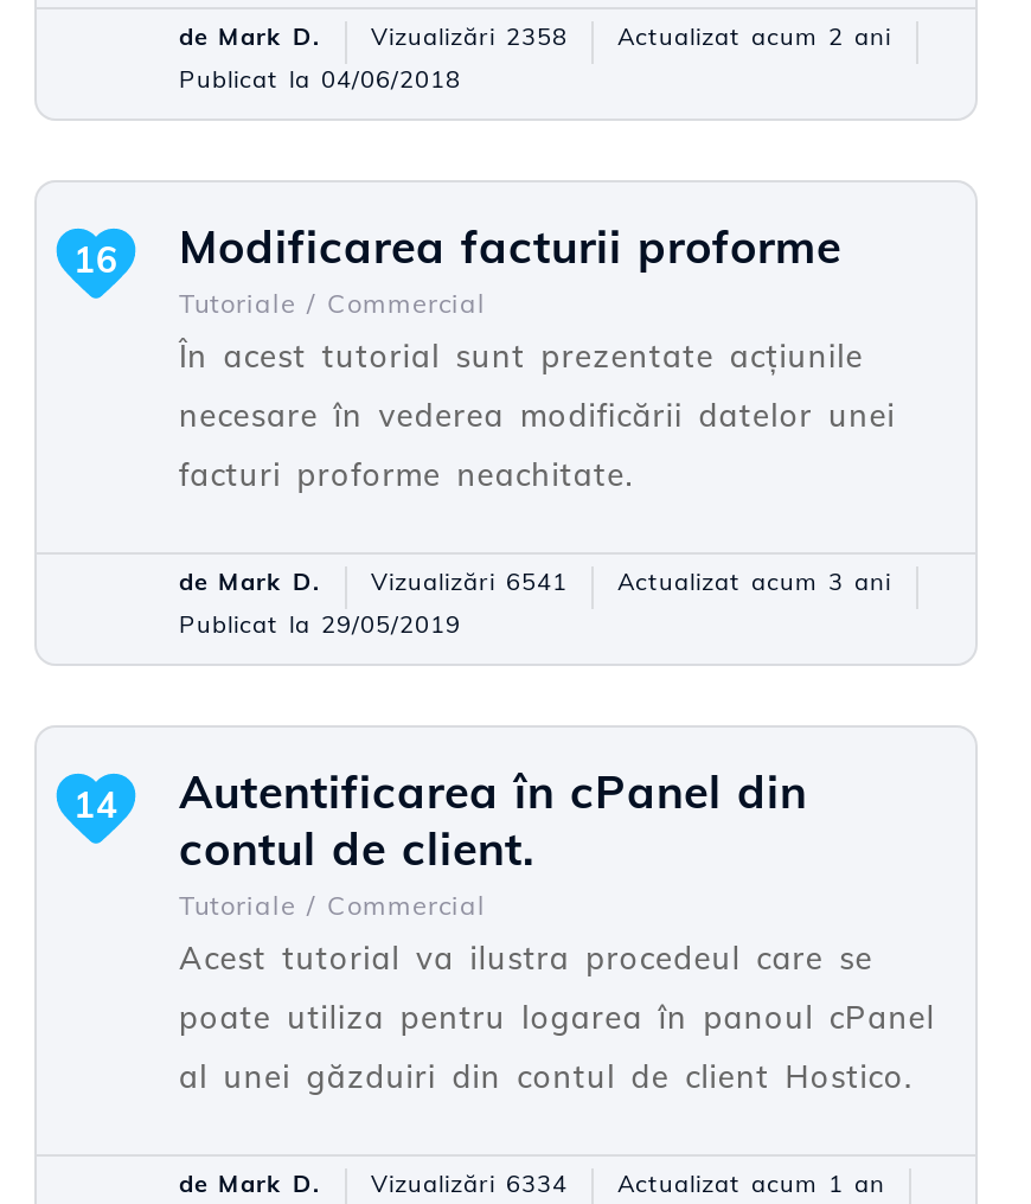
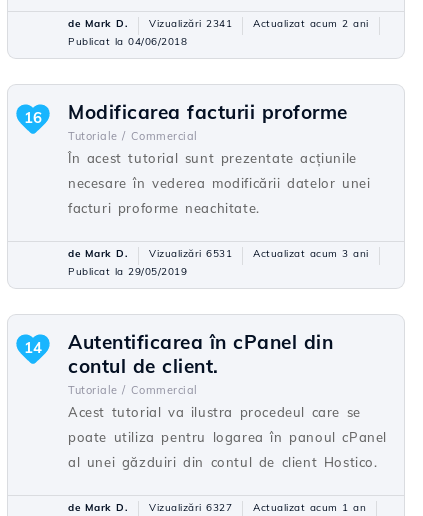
- de Mark D. Vizualizări 2358 Actualizat acum 2 ani
+ de Mark D. Vizualizări 2341 Actualizat acum 2 ani

- de Mark D. Vizualizări 6541 Actualizat acum 3 ani
+ de Mark D. Vizualizări 6531 Actualizat acum 3 ani

- de Mark D. Vizualizări 6334 Actualizat acum 1 an
+ de Mark D. Vizualizări 6327 Actualizat acum 1 an
